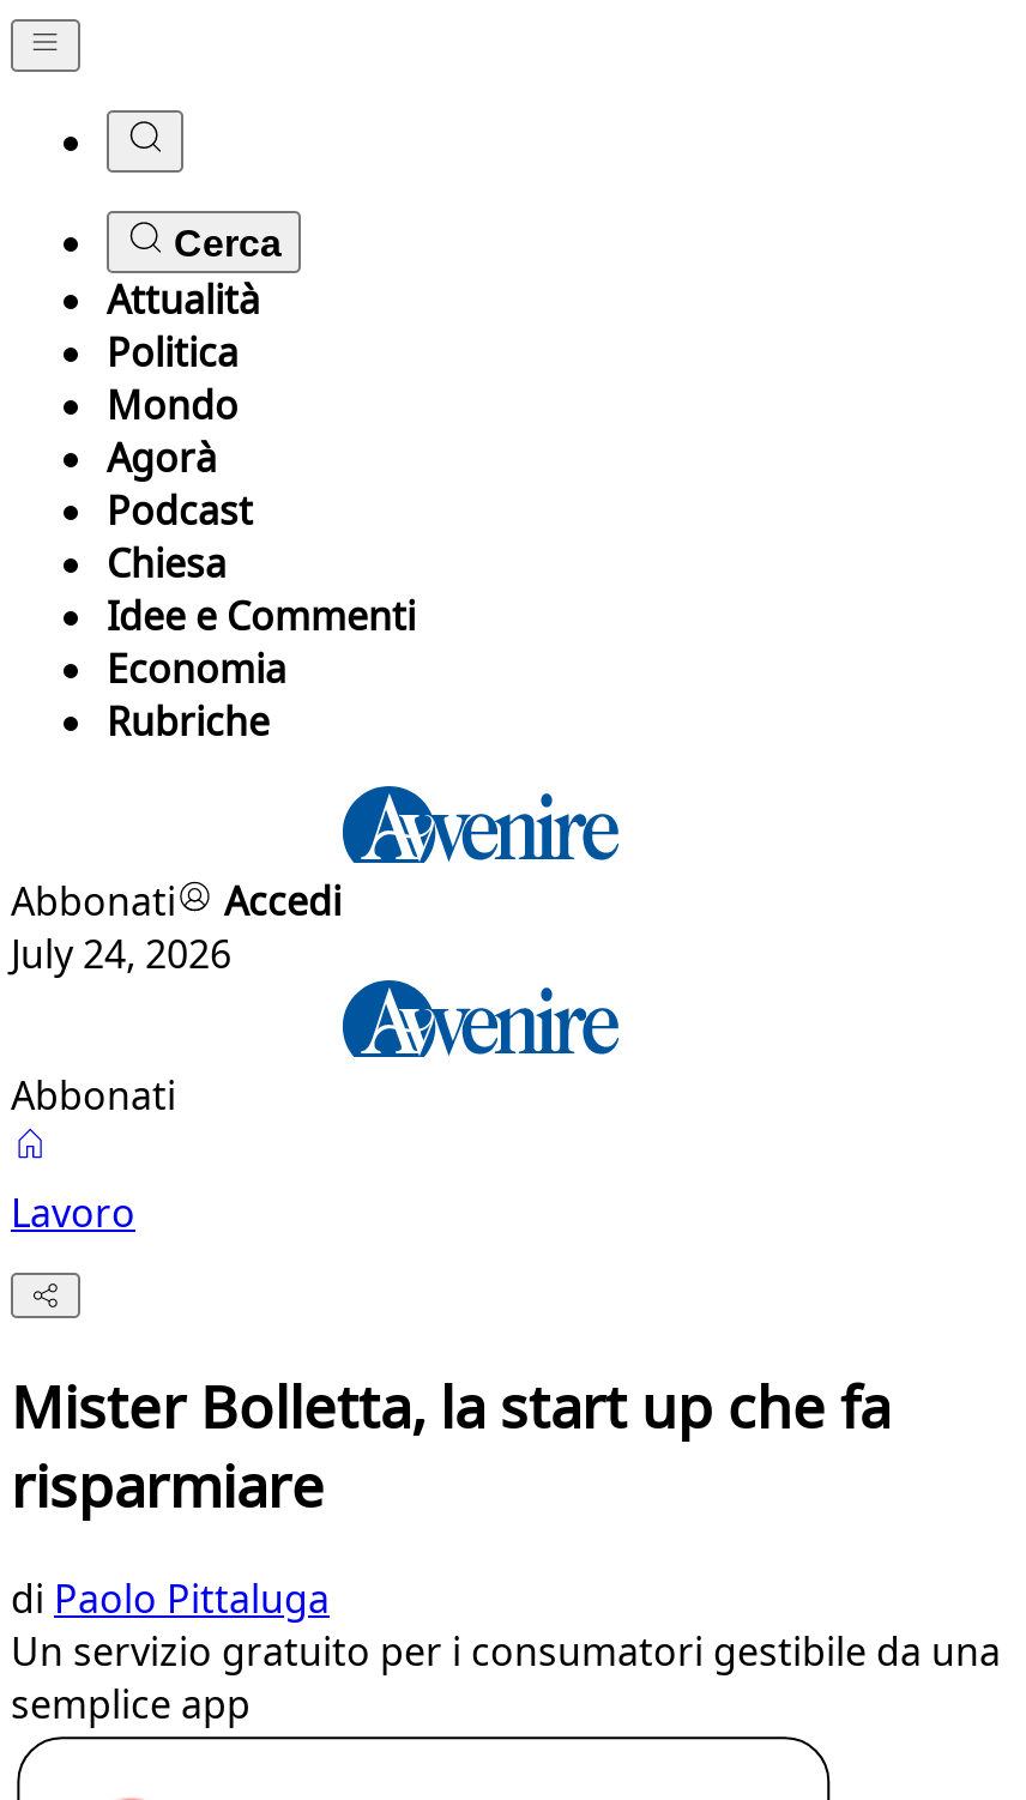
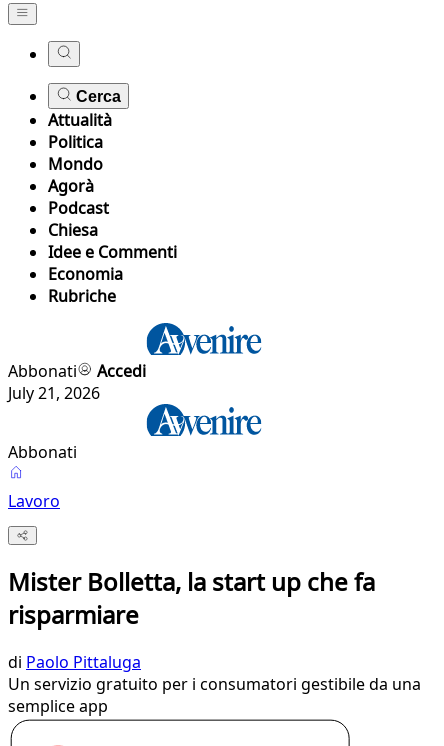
- July 24, 2026
+ July 21, 2026
